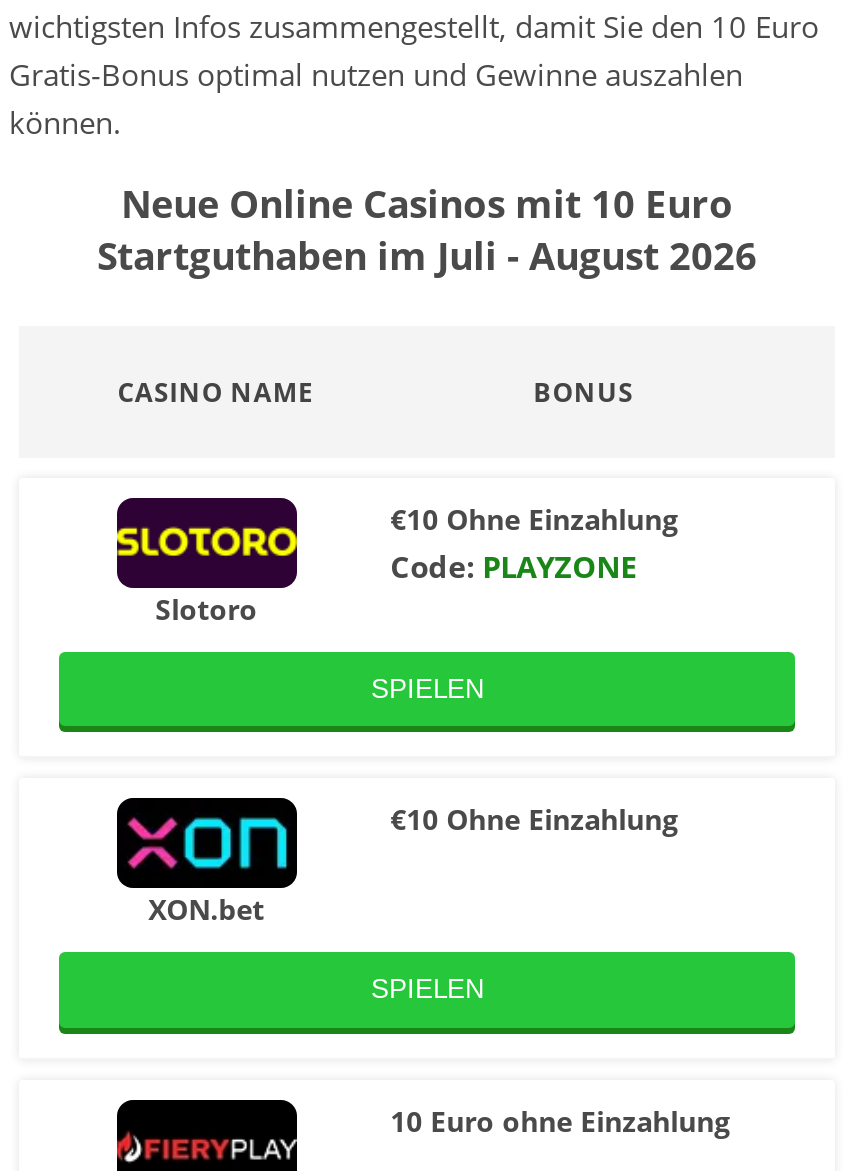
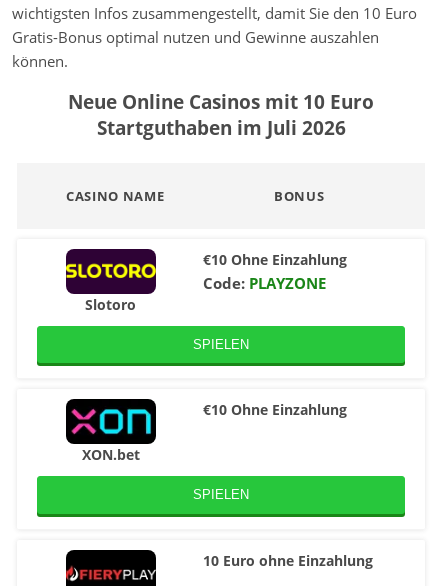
- Startguthaben im Juli - August 2026
+ Startguthaben im Juli 2026
